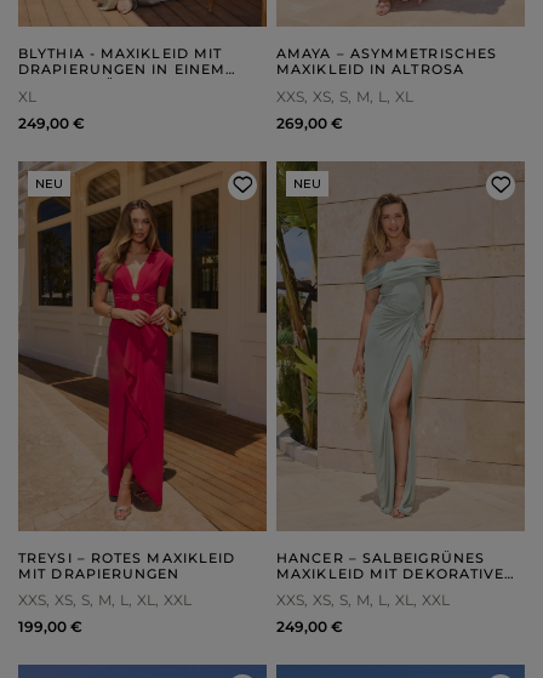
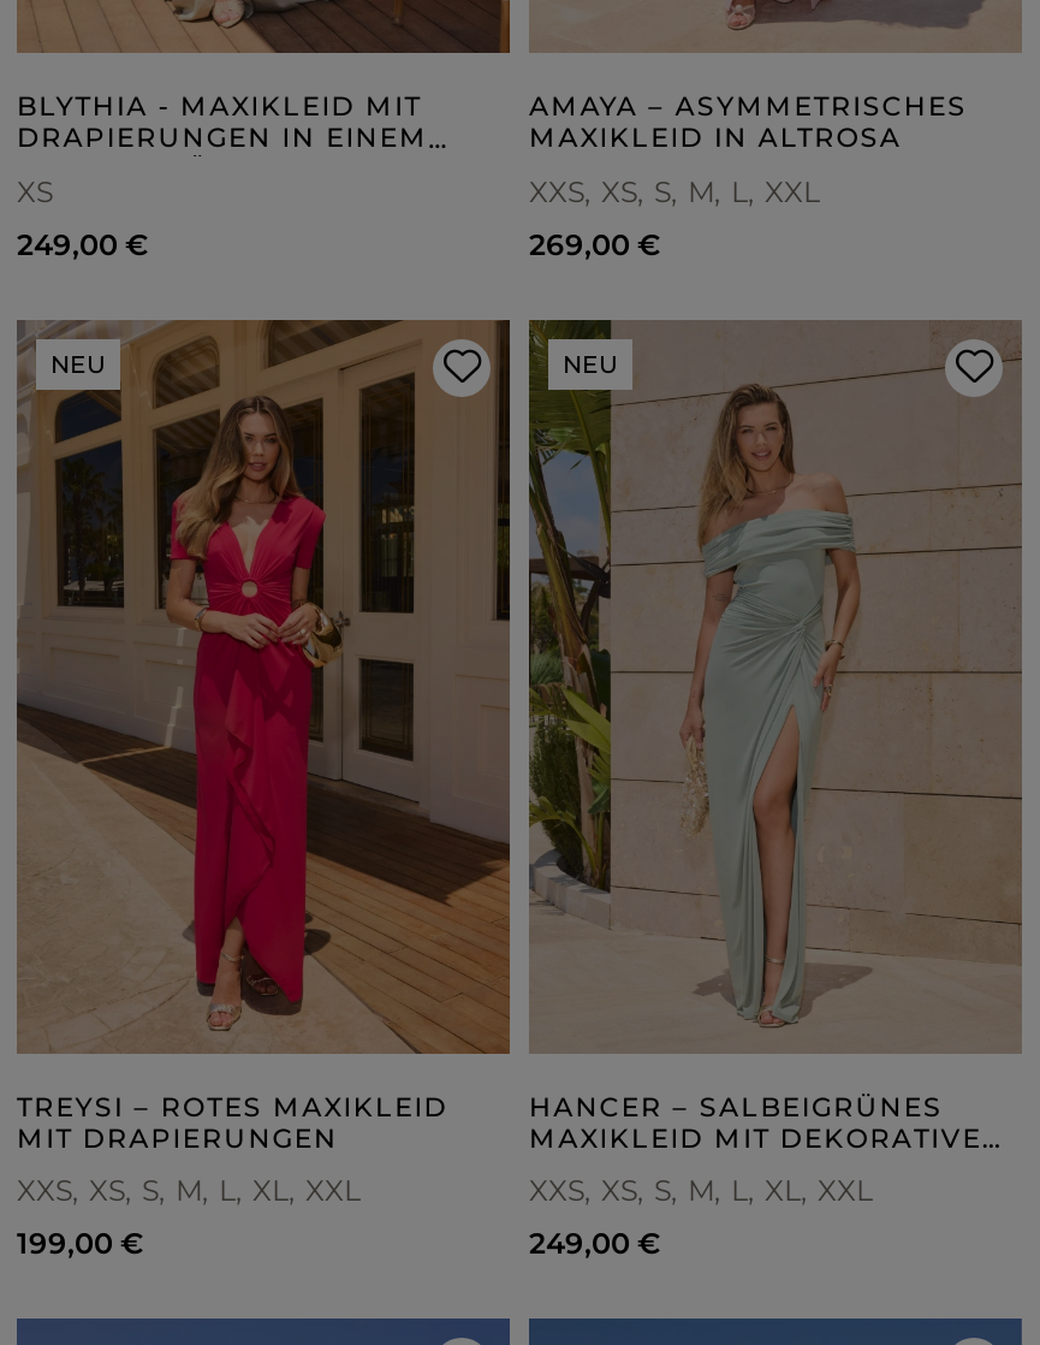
- XL
+ XS

- XXS XS S M L XL
+ XXS XS S M L XXL
